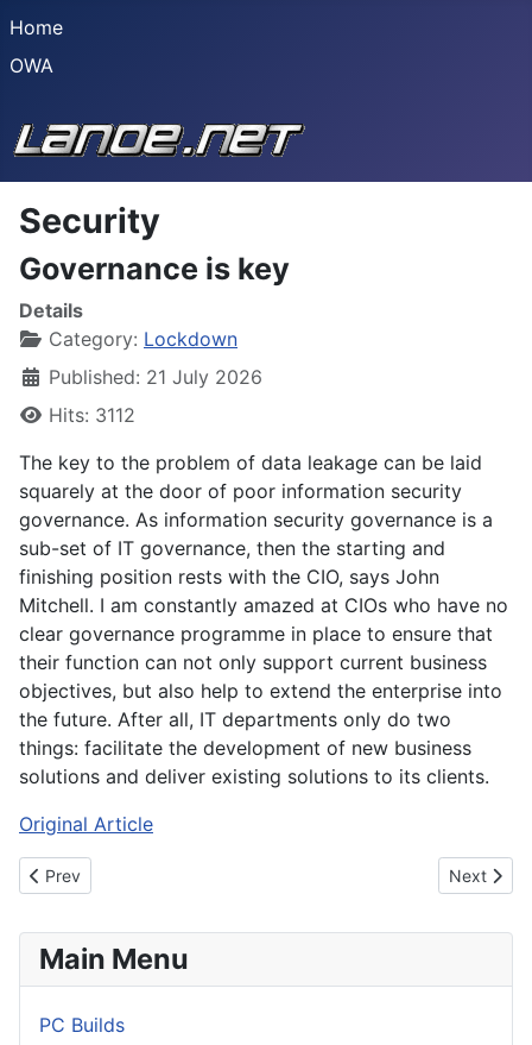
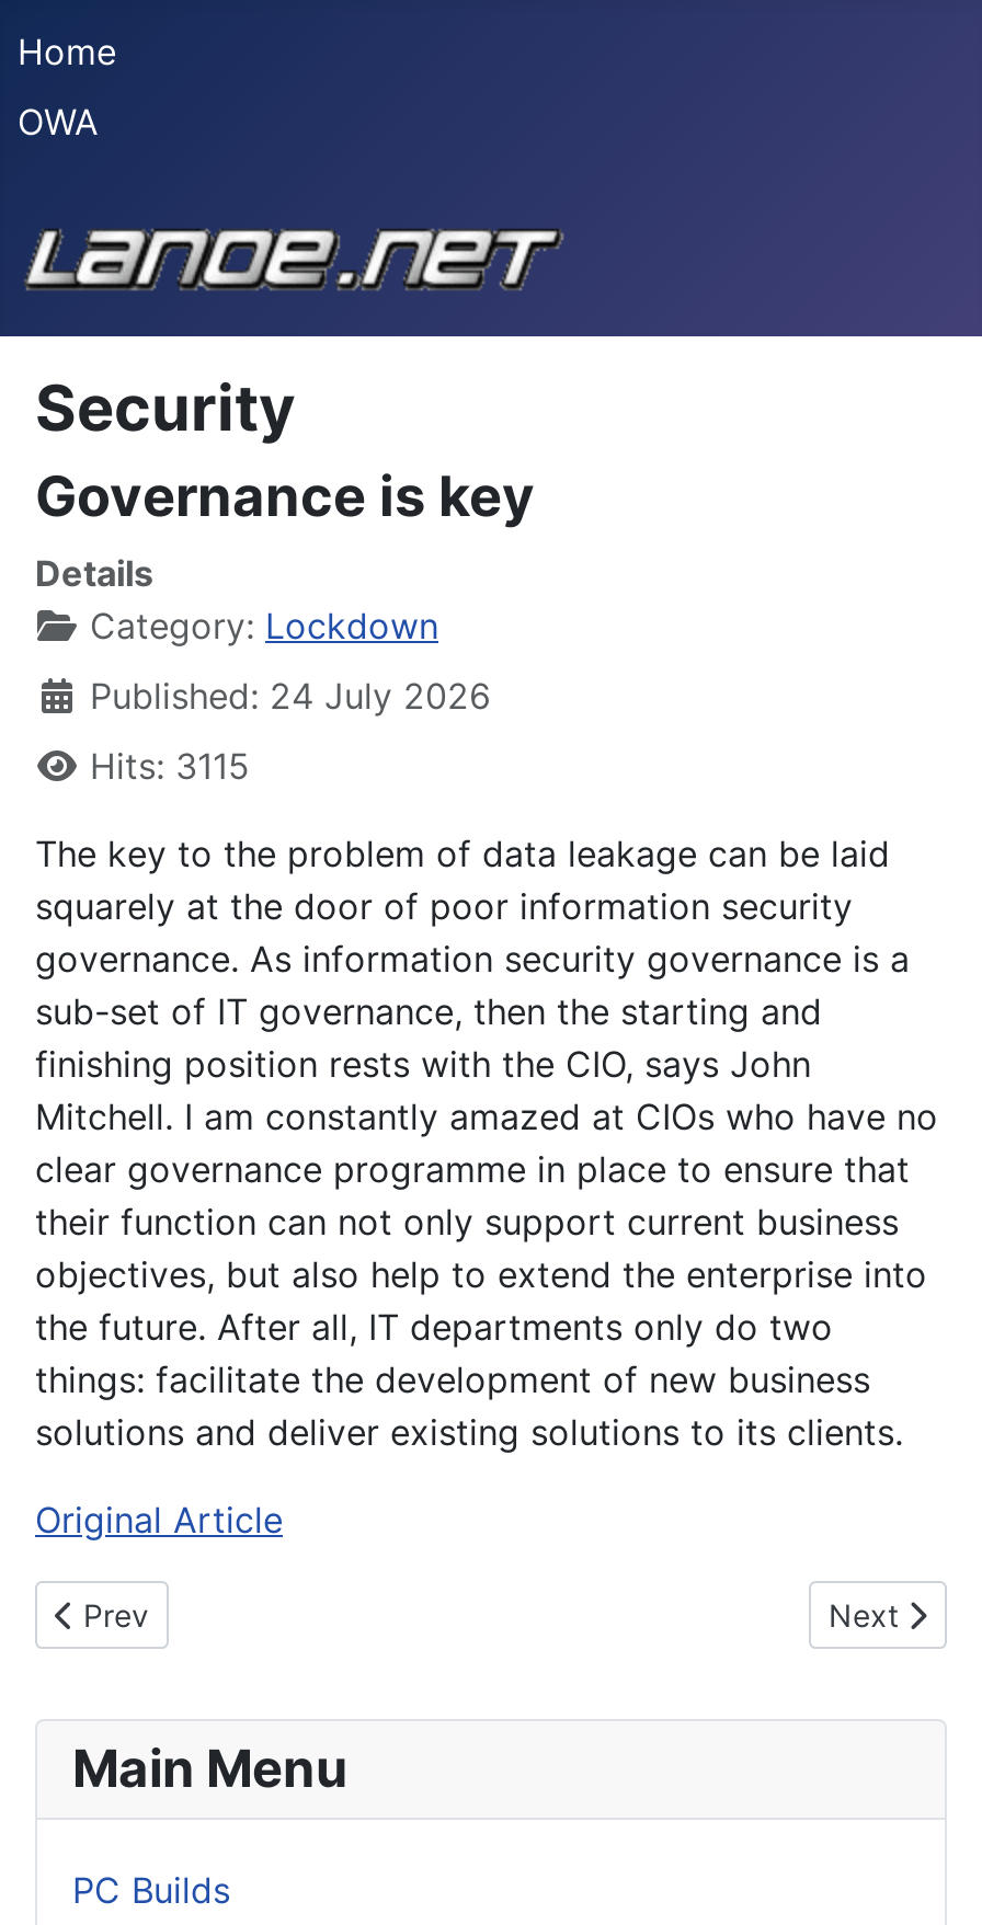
- Published: 21 July 2026
+ Published: 24 July 2026

- Hits: 3112
+ Hits: 3115
